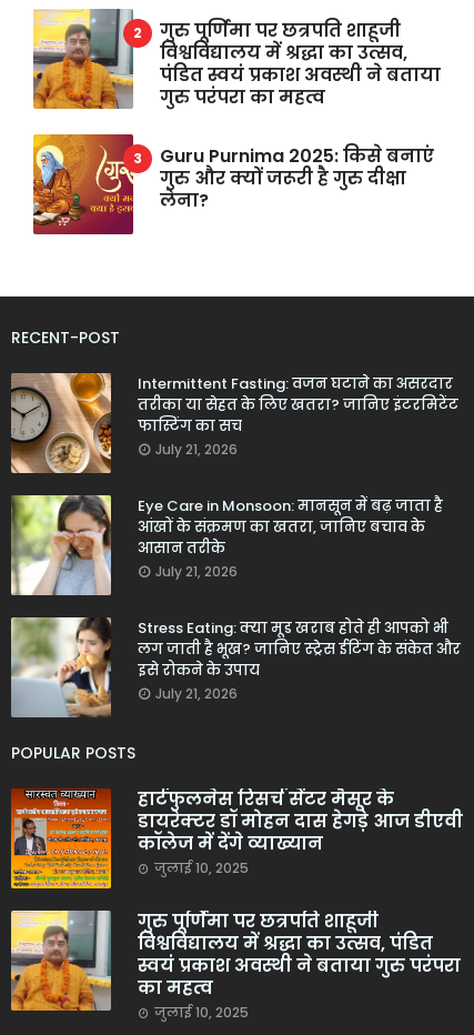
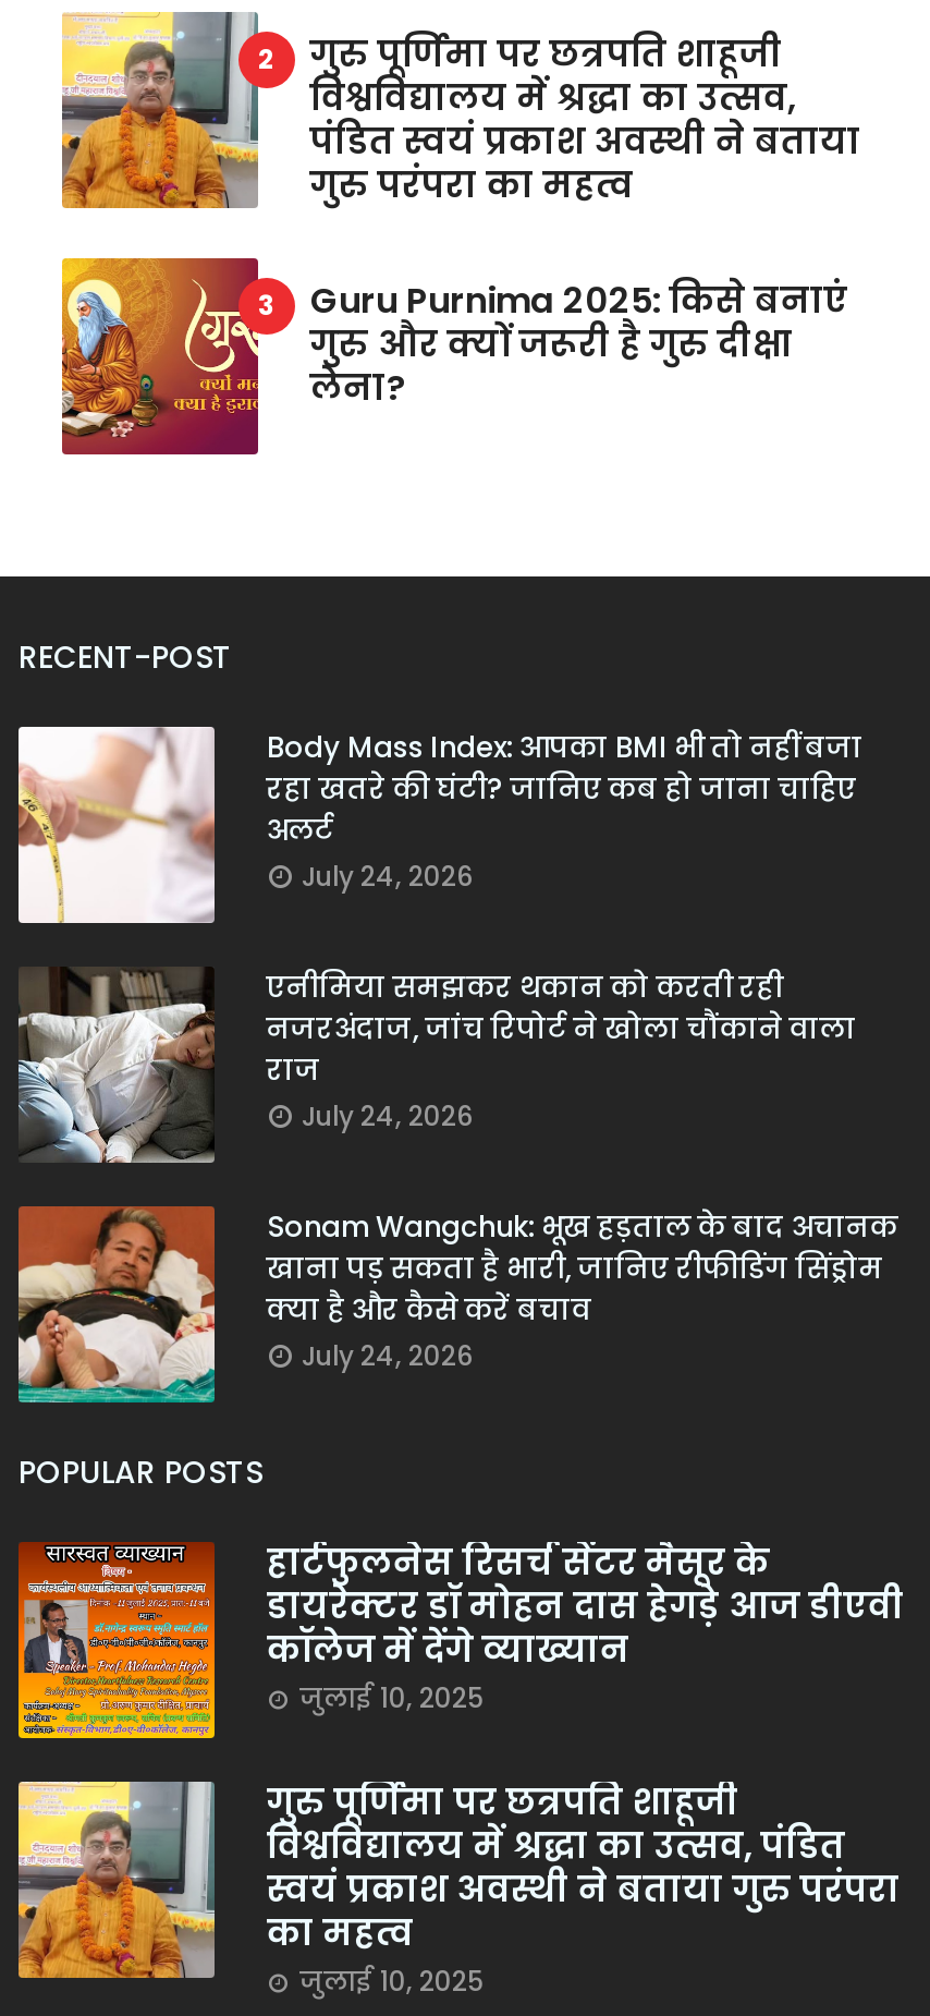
- [image]
- Intermittent Fasting: वजन घटाने का असरदार
- तरीका या सेहत के लिए खतरा? जानिए इंटरमिटेंट
- फास्टिंग का सच
- July 21, 2026
+ [image]
+ Body Mass Index: आपका BMI भी तो नहीं बजा
+ रहा खतरे की घंटी? जानिए कब हो जाना चाहिए
+ अलर्ट
+ July 24, 2026

- [image]
- Eye Care in Monsoon: मानसून में बढ़ जाता है
- आंखों के संक्रमण का खतरा, जानिए बचाव के
- आसान तरीके
- July 21, 2026
+ [image]
+ एनीमिया समझकर थकान को करती रही
+ नजरअंदाज, जांच रिपोर्ट ने खोला चौंकाने वाला
+ राज
+ July 24, 2026

- [image]
- Stress Eating: क्या मूड खराब होते ही आपको भी
- लग जाती है भूख? जानिए स्ट्रेस ईटिंग के संकेत और
- इसे रोकने के उपाय
- July 21, 2026
+ [image]
+ Sonam Wangchuk: भूख हड़ताल के बाद अचानक
+ खाना पड़ सकता है भारी, जानिए रीफीडिंग सिंड्रोम
+ क्या है और कैसे करें बचाव
+ July 24, 2026
